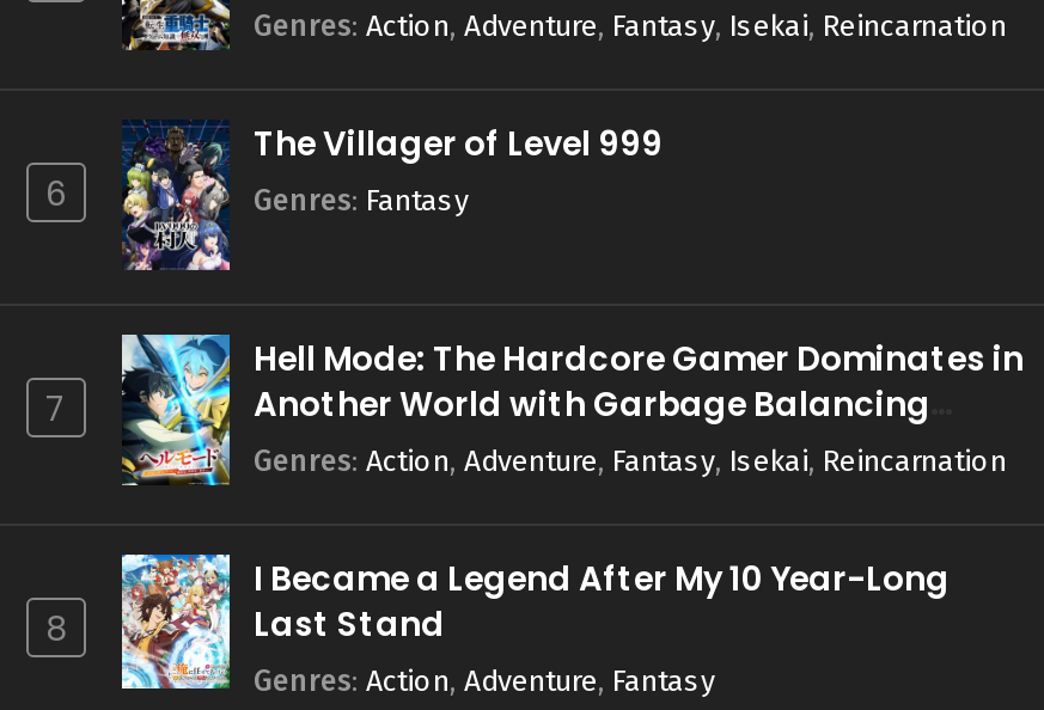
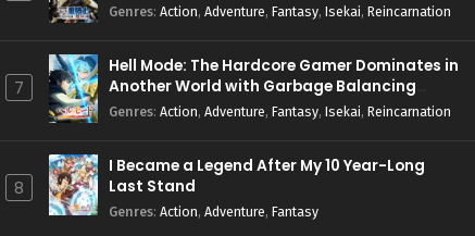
- [image]
- The Villager of Level 999
- Genres: Fantasy

- 6
